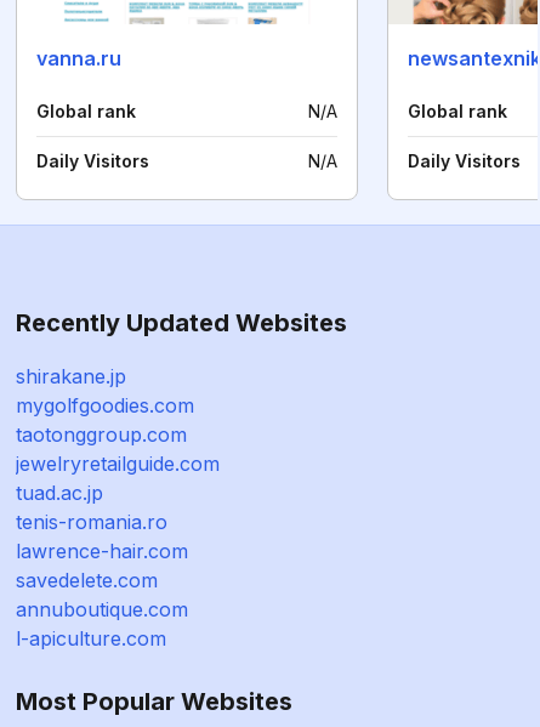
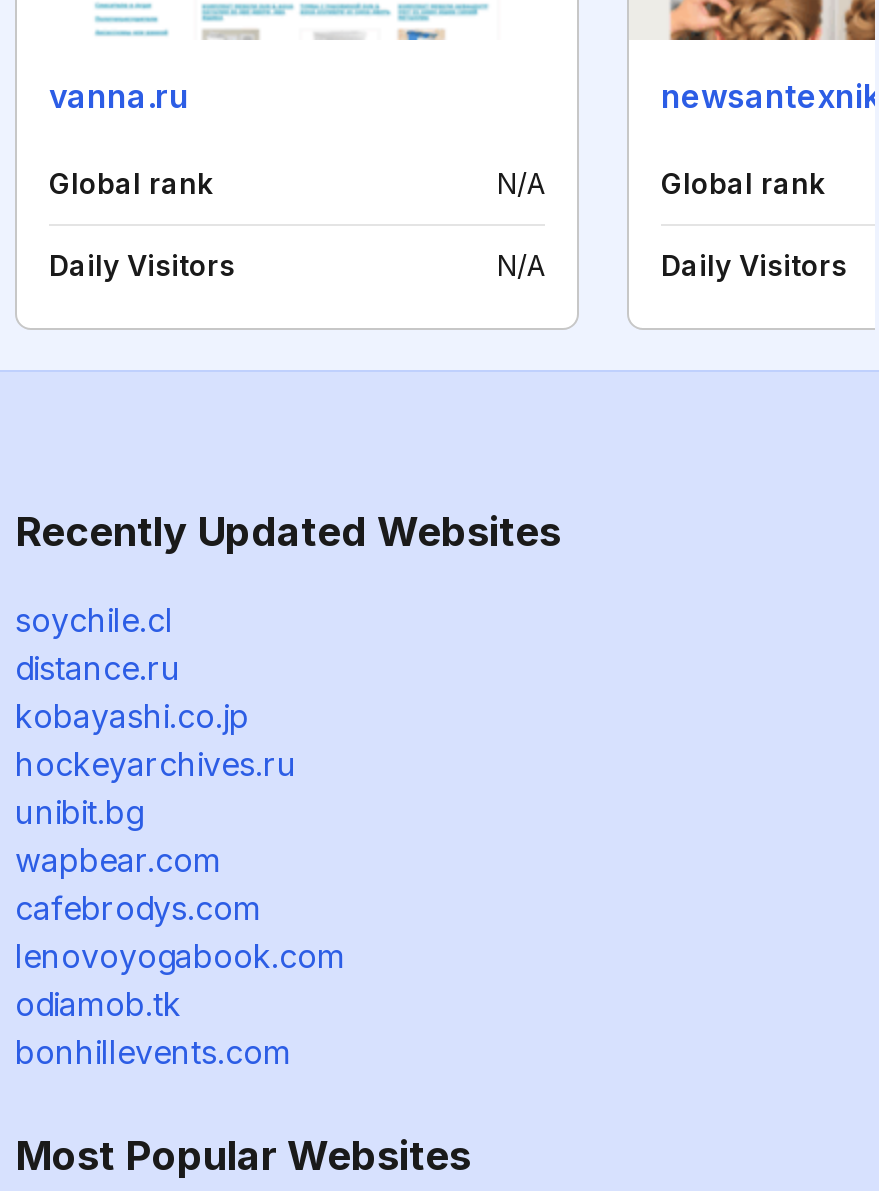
- shirakane.jp
- mygolfgoodies.com
- taotonggroup.com
- jewelryretailguide.com
- tuad.ac.jp
- tenis-romania.ro
- lawrence-hair.com
- savedelete.com
- annuboutique.com
- l-apiculture.com
+ soychile.cl
+ distance.ru
+ kobayashi.co.jp
+ hockeyarchives.ru
+ unibit.bg
+ wapbear.com
+ cafebrodys.com
+ lenovoyogabook.com
+ odiamob.tk
+ bonhillevents.com
